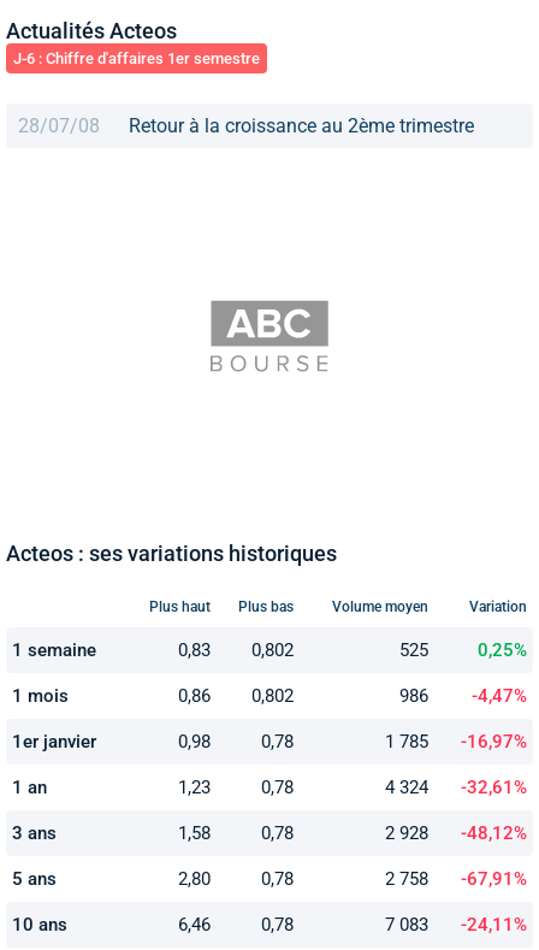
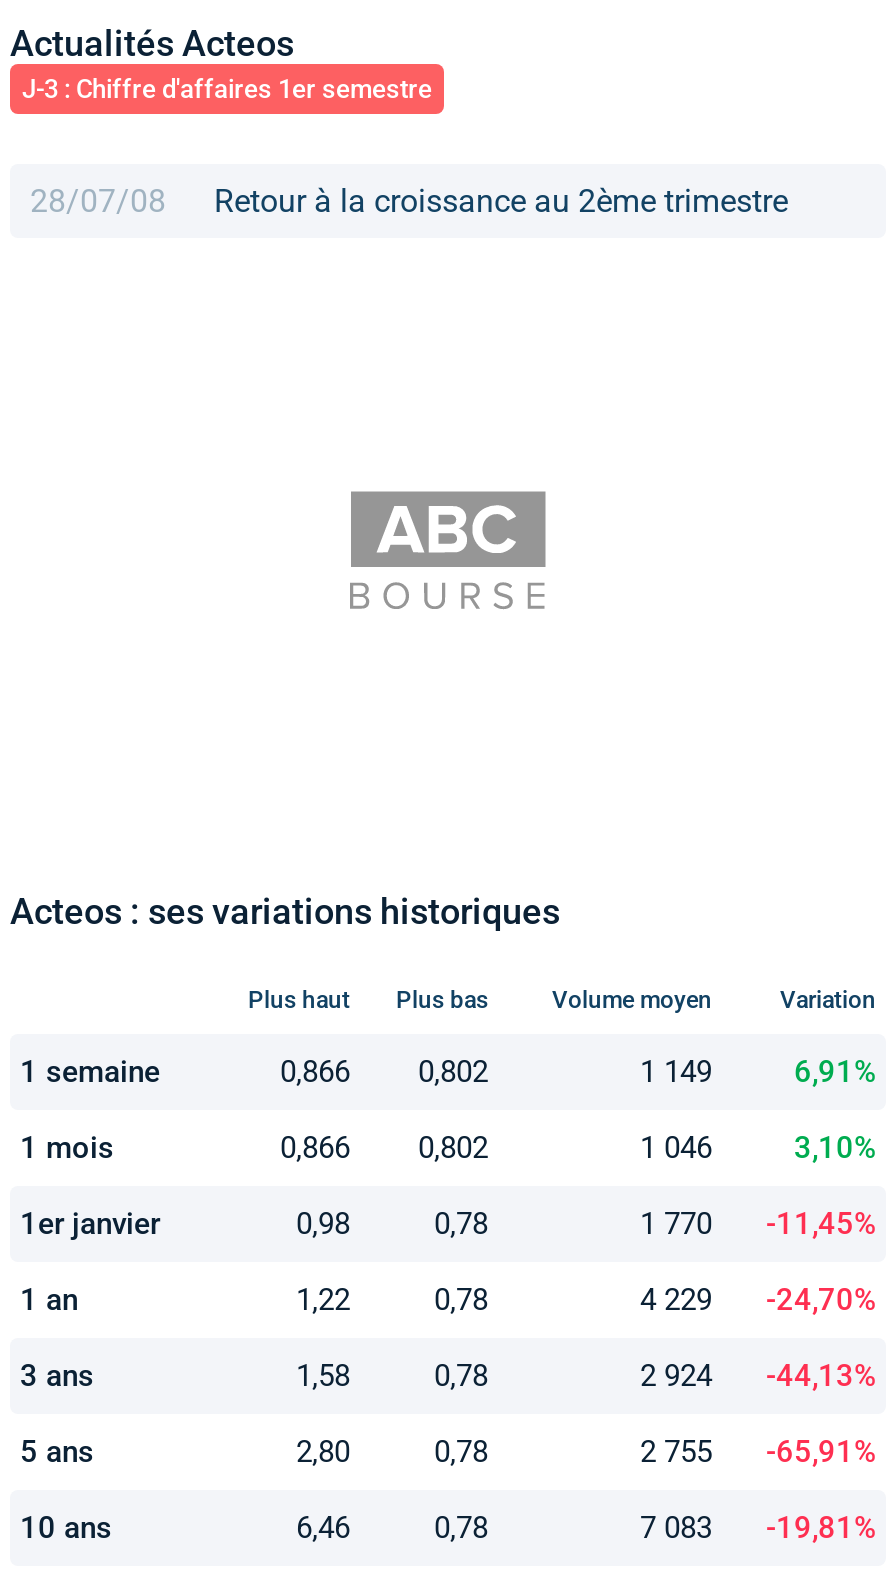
- J-6 : Chiffre d'affaires 1er semestre
+ J-3 : Chiffre d'affaires 1er semestre

- 0,83 0,802
+ 0,866 0,802

- 525
+ 1 149

- 0,25%
+ 6,91%

- 0,86 0,802
+ 0,866 0,802

- 986
+ 1 046

- -4,47%
+ 3,10%

- 1 785
+ 1 770

- -16,97%
+ -11,45%

- 1,23
+ 1,22

- 4 324
+ 4 229

- -32,61%
+ -24,70%

- 2 928
+ 2 924

- -48,12%
+ -44,13%

- 2 758
+ 2 755

- -67,91%
+ -65,91%

- 7 083 -24,11%
+ 7 083 -19,81%
